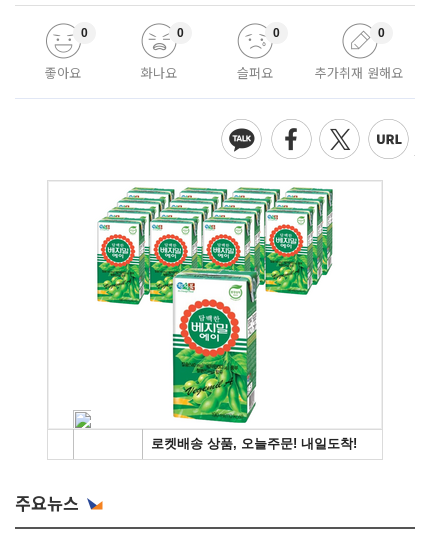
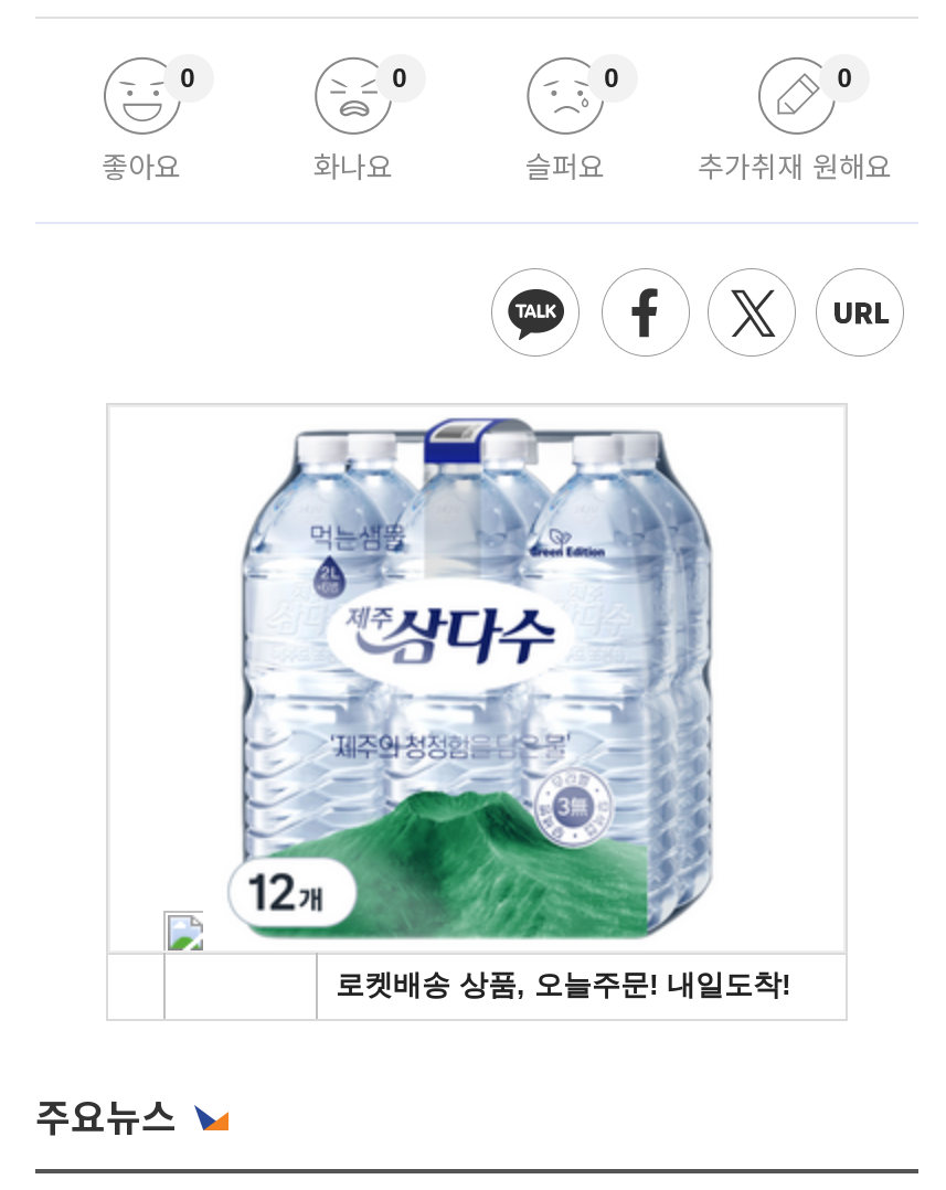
- [image]
+ [image]
